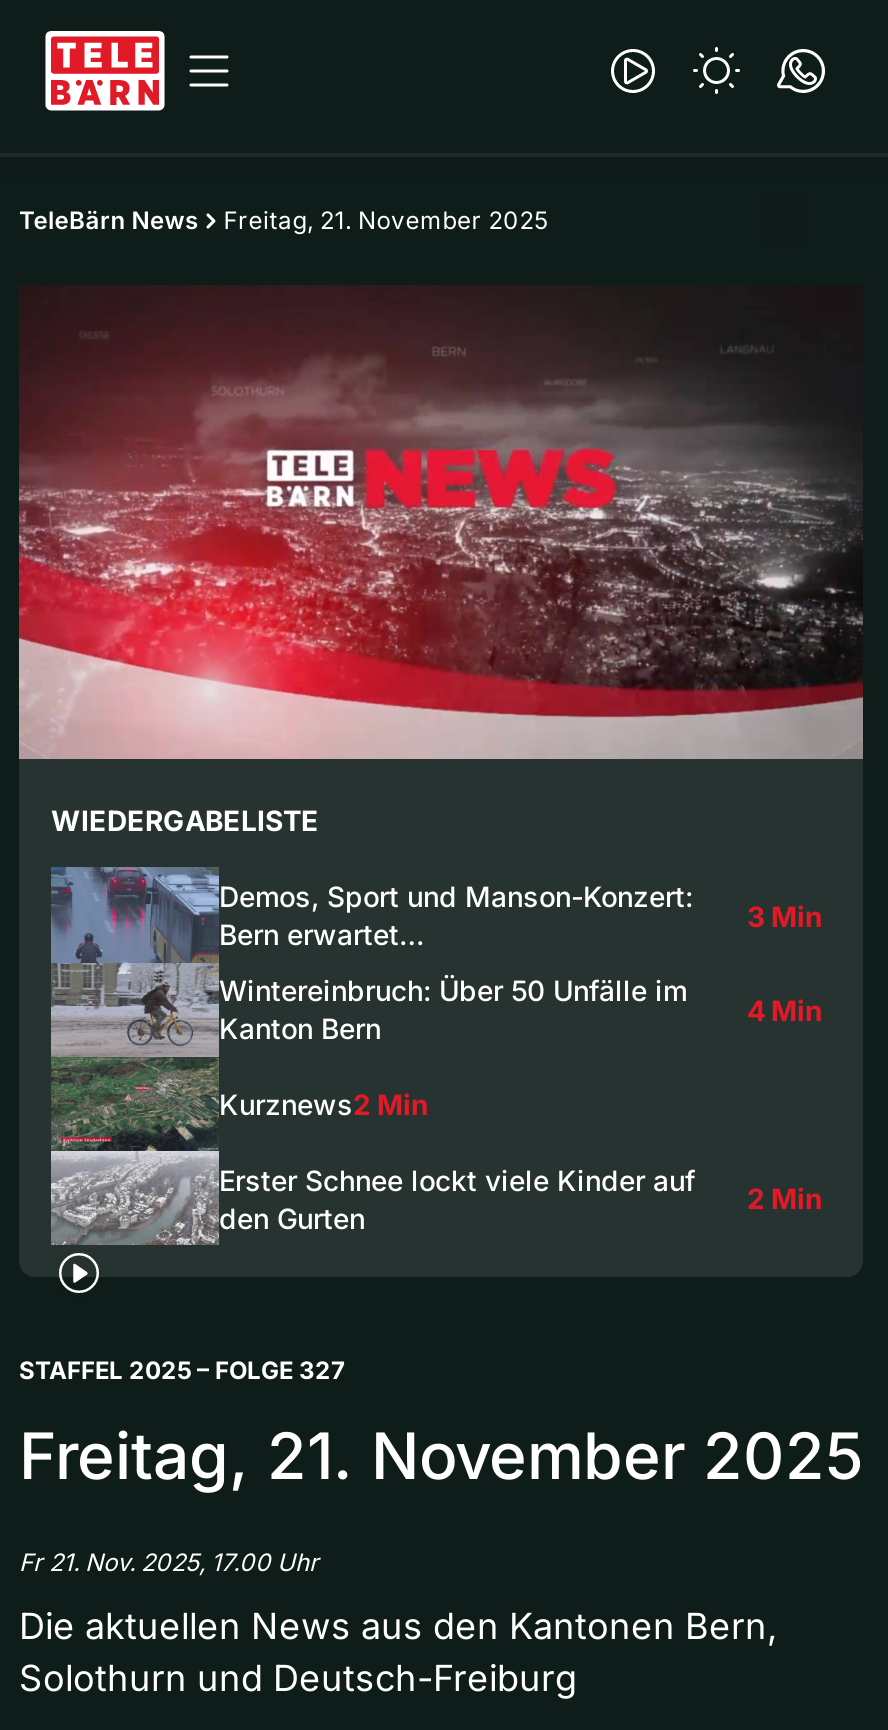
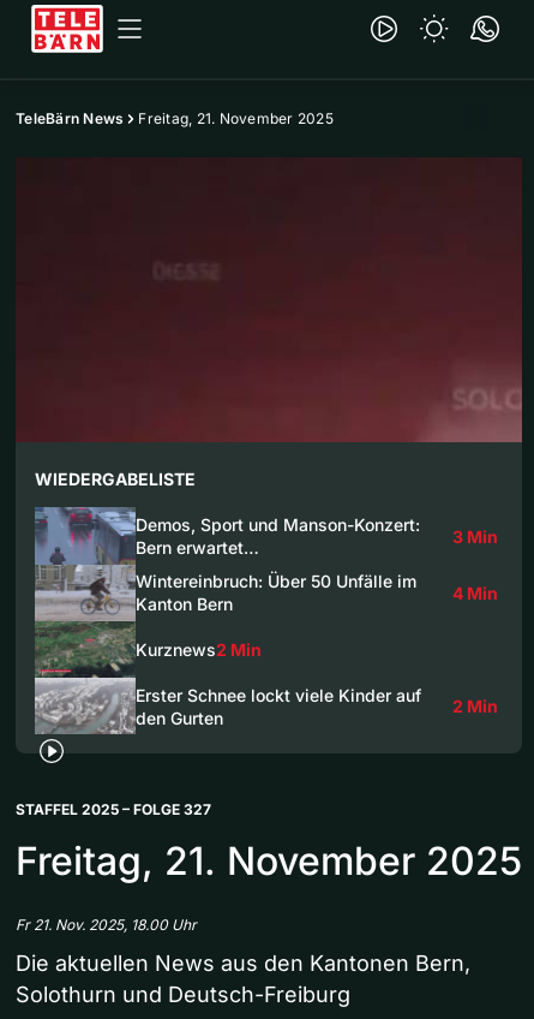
- [image]
+ [image]

- Fr 21. Nov. 2025, 17.00 Uhr
+ Fr 21. Nov. 2025, 18.00 Uhr
